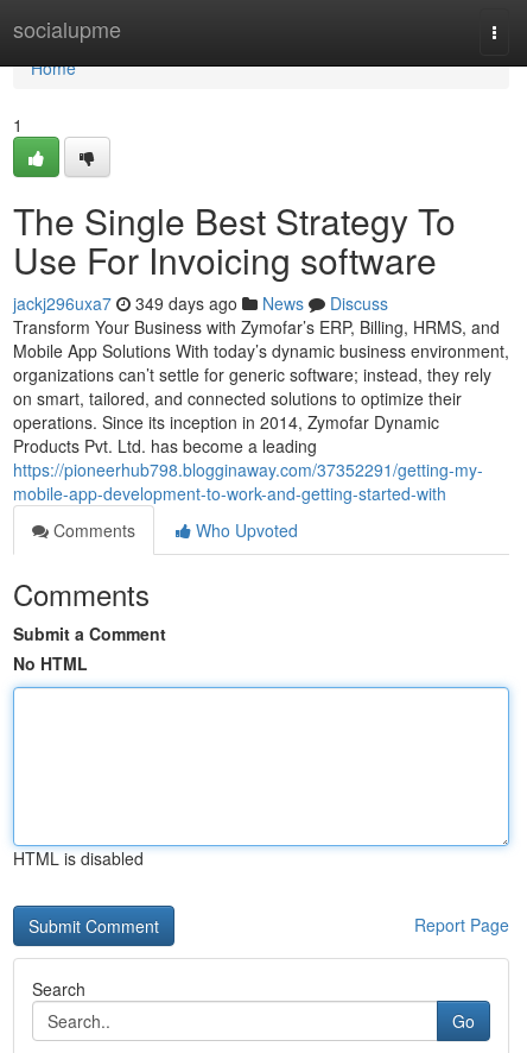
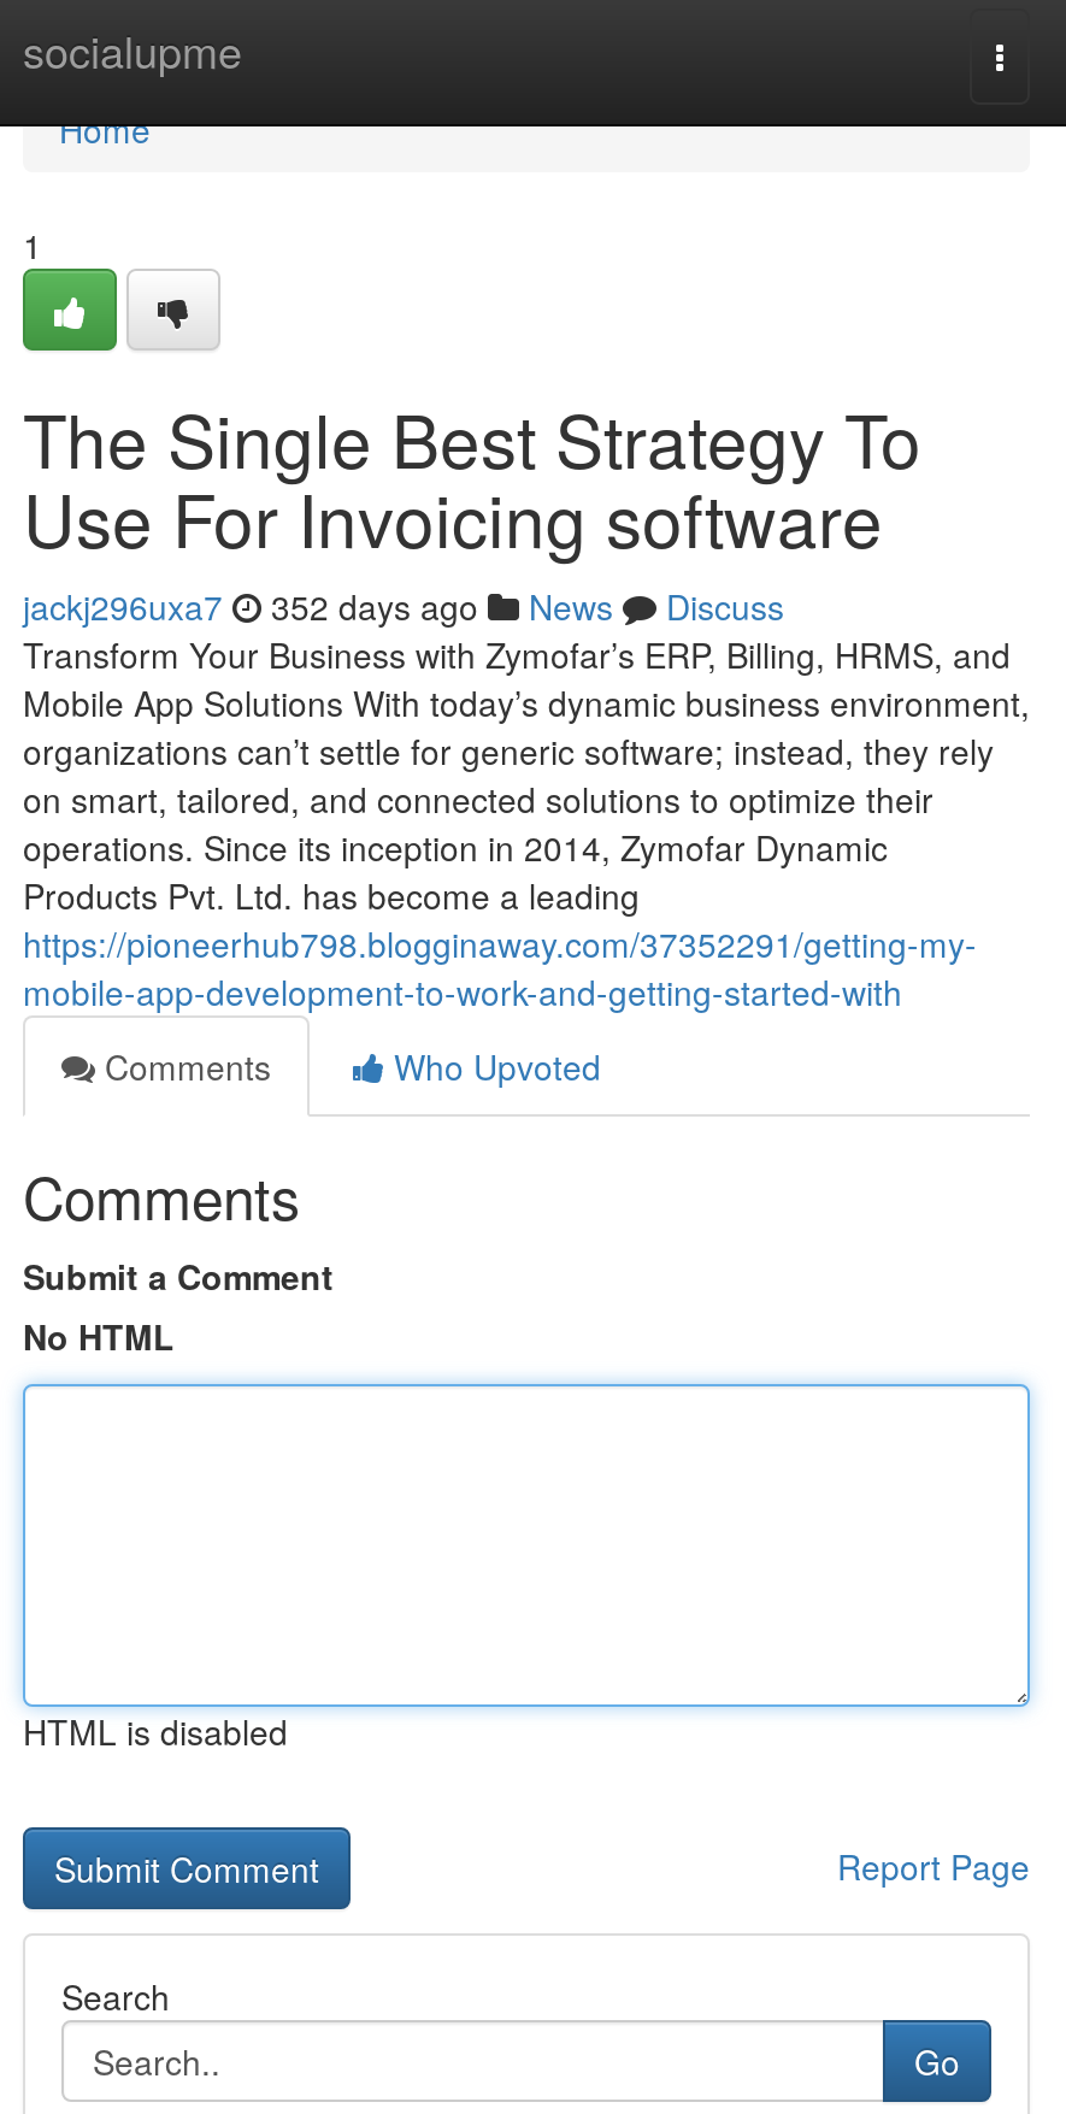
- jackj296uxa7 349 days ago News Discuss
+ jackj296uxa7 352 days ago News Discuss
